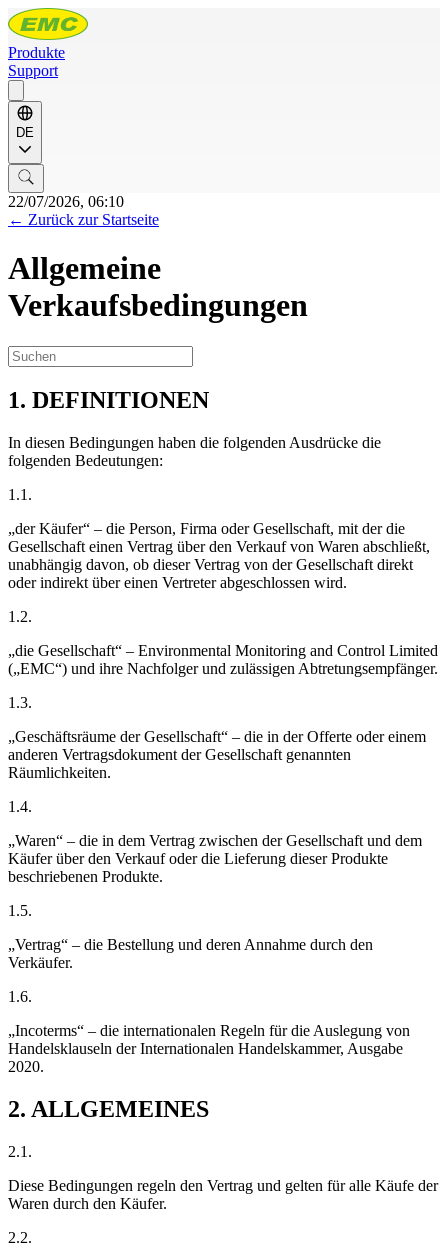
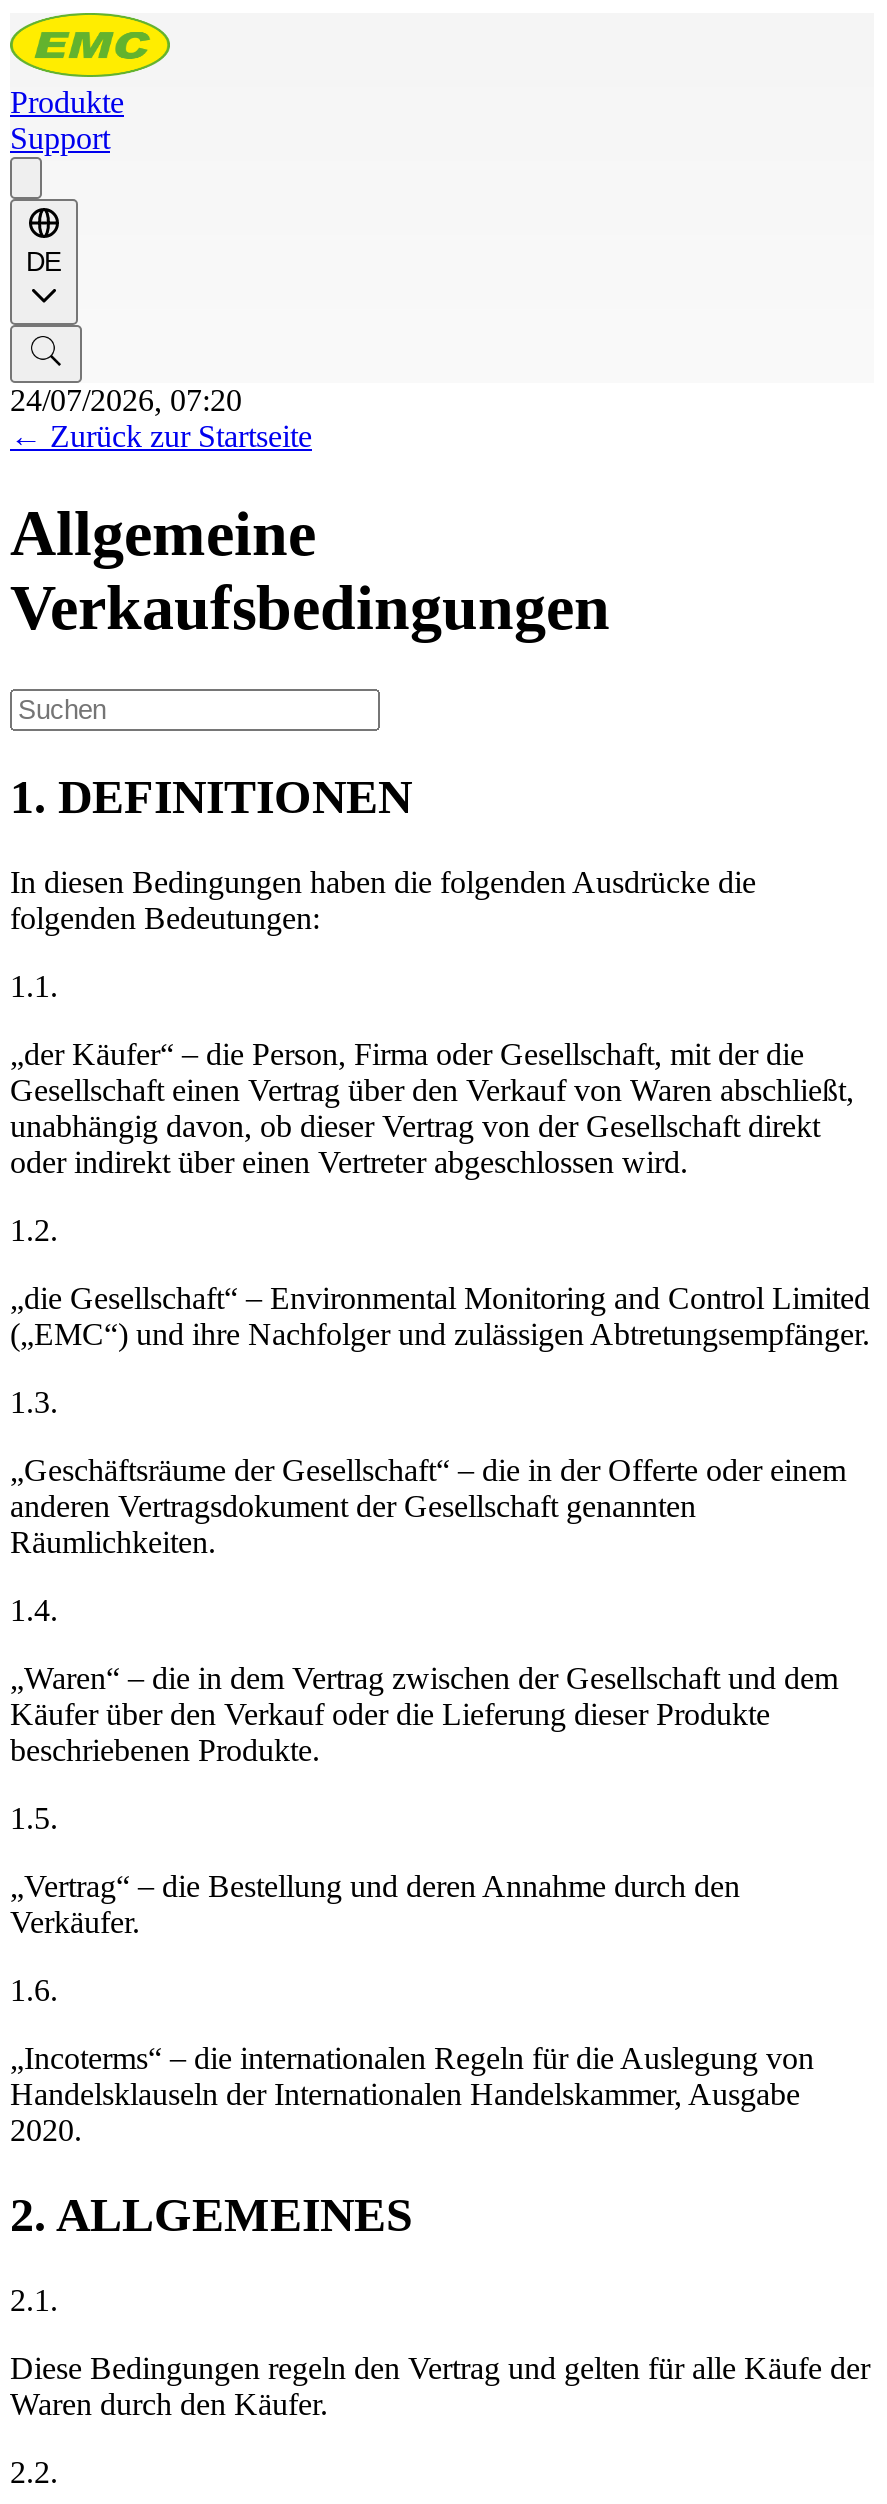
- 22/07/2026, 06:10
+ 24/07/2026, 07:20
